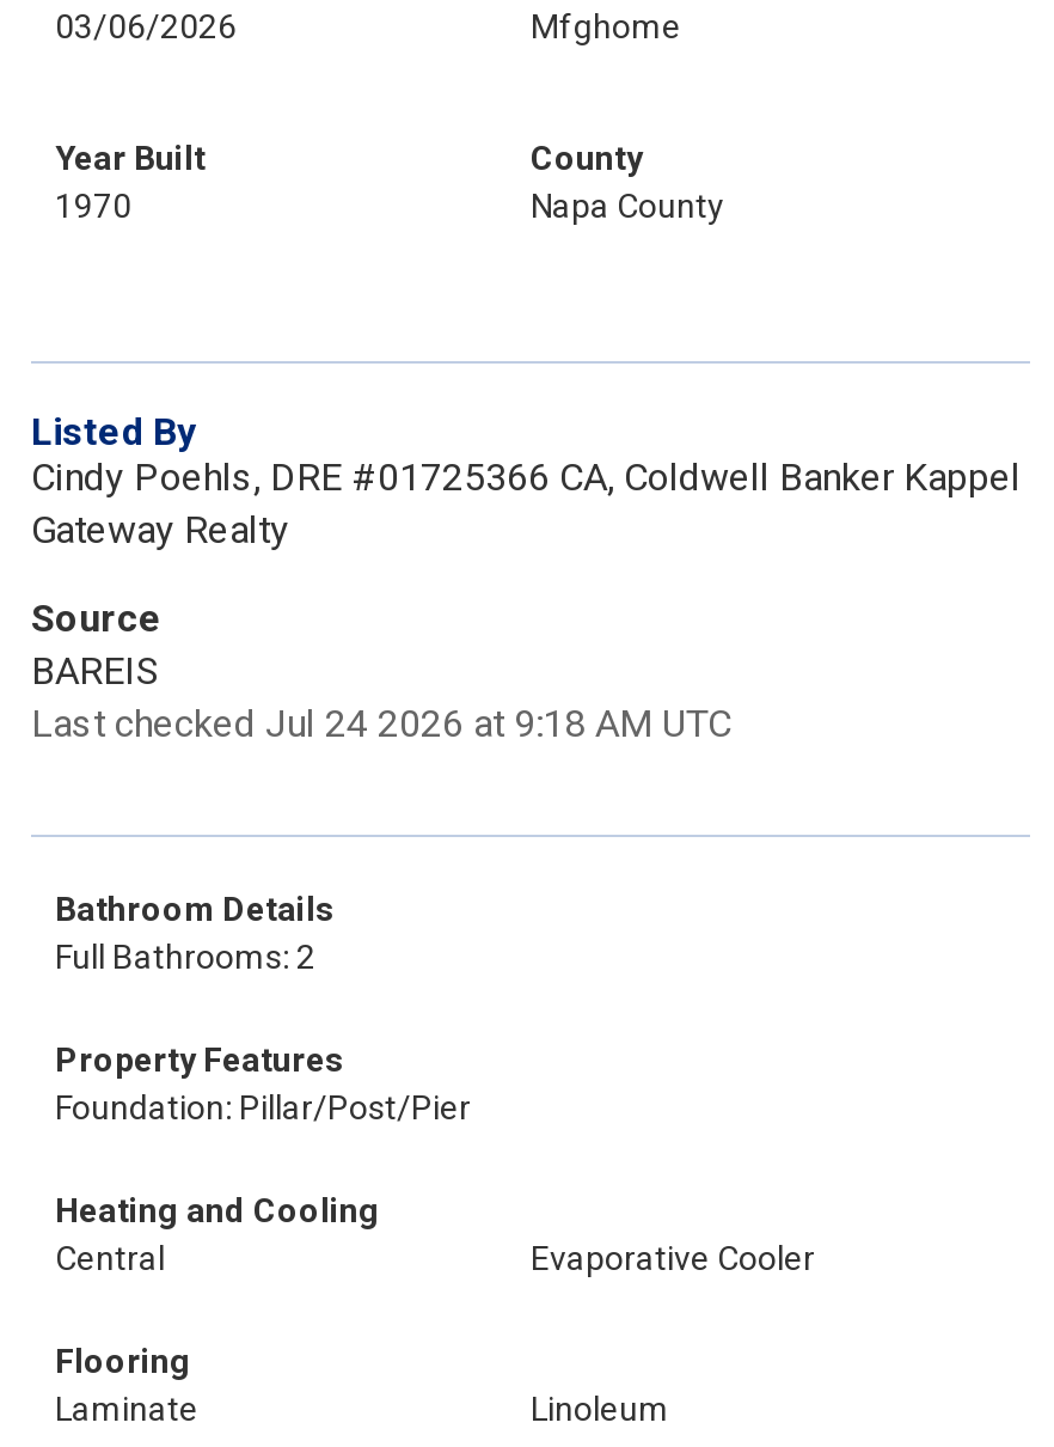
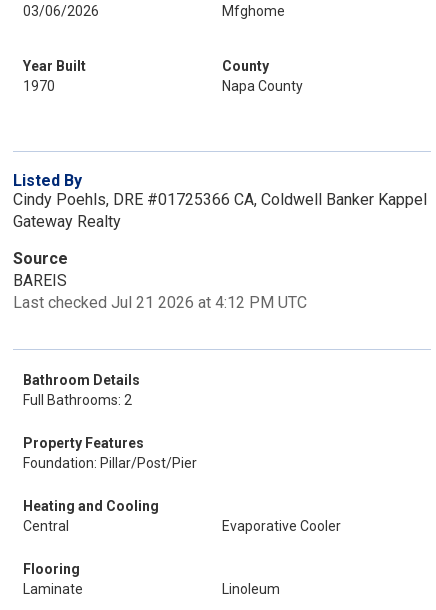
- Last checked Jul 24 2026 at 9:18 AM UTC
+ Last checked Jul 21 2026 at 4:12 PM UTC
